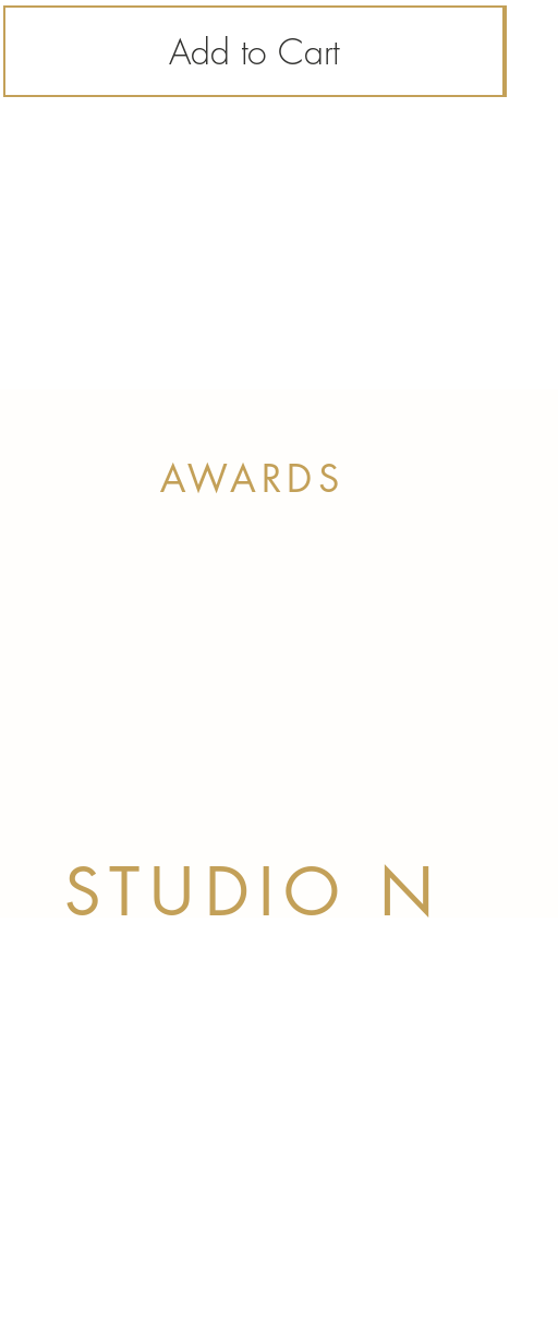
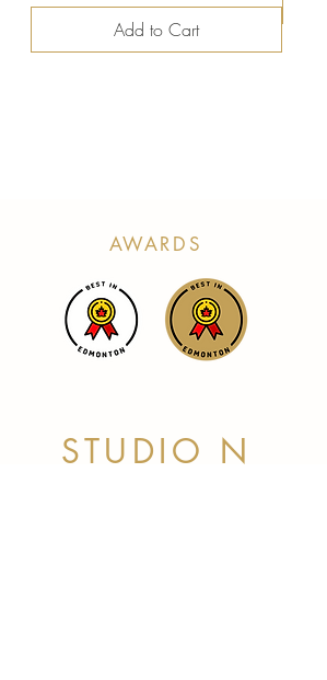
+ [image]

+ [image]
